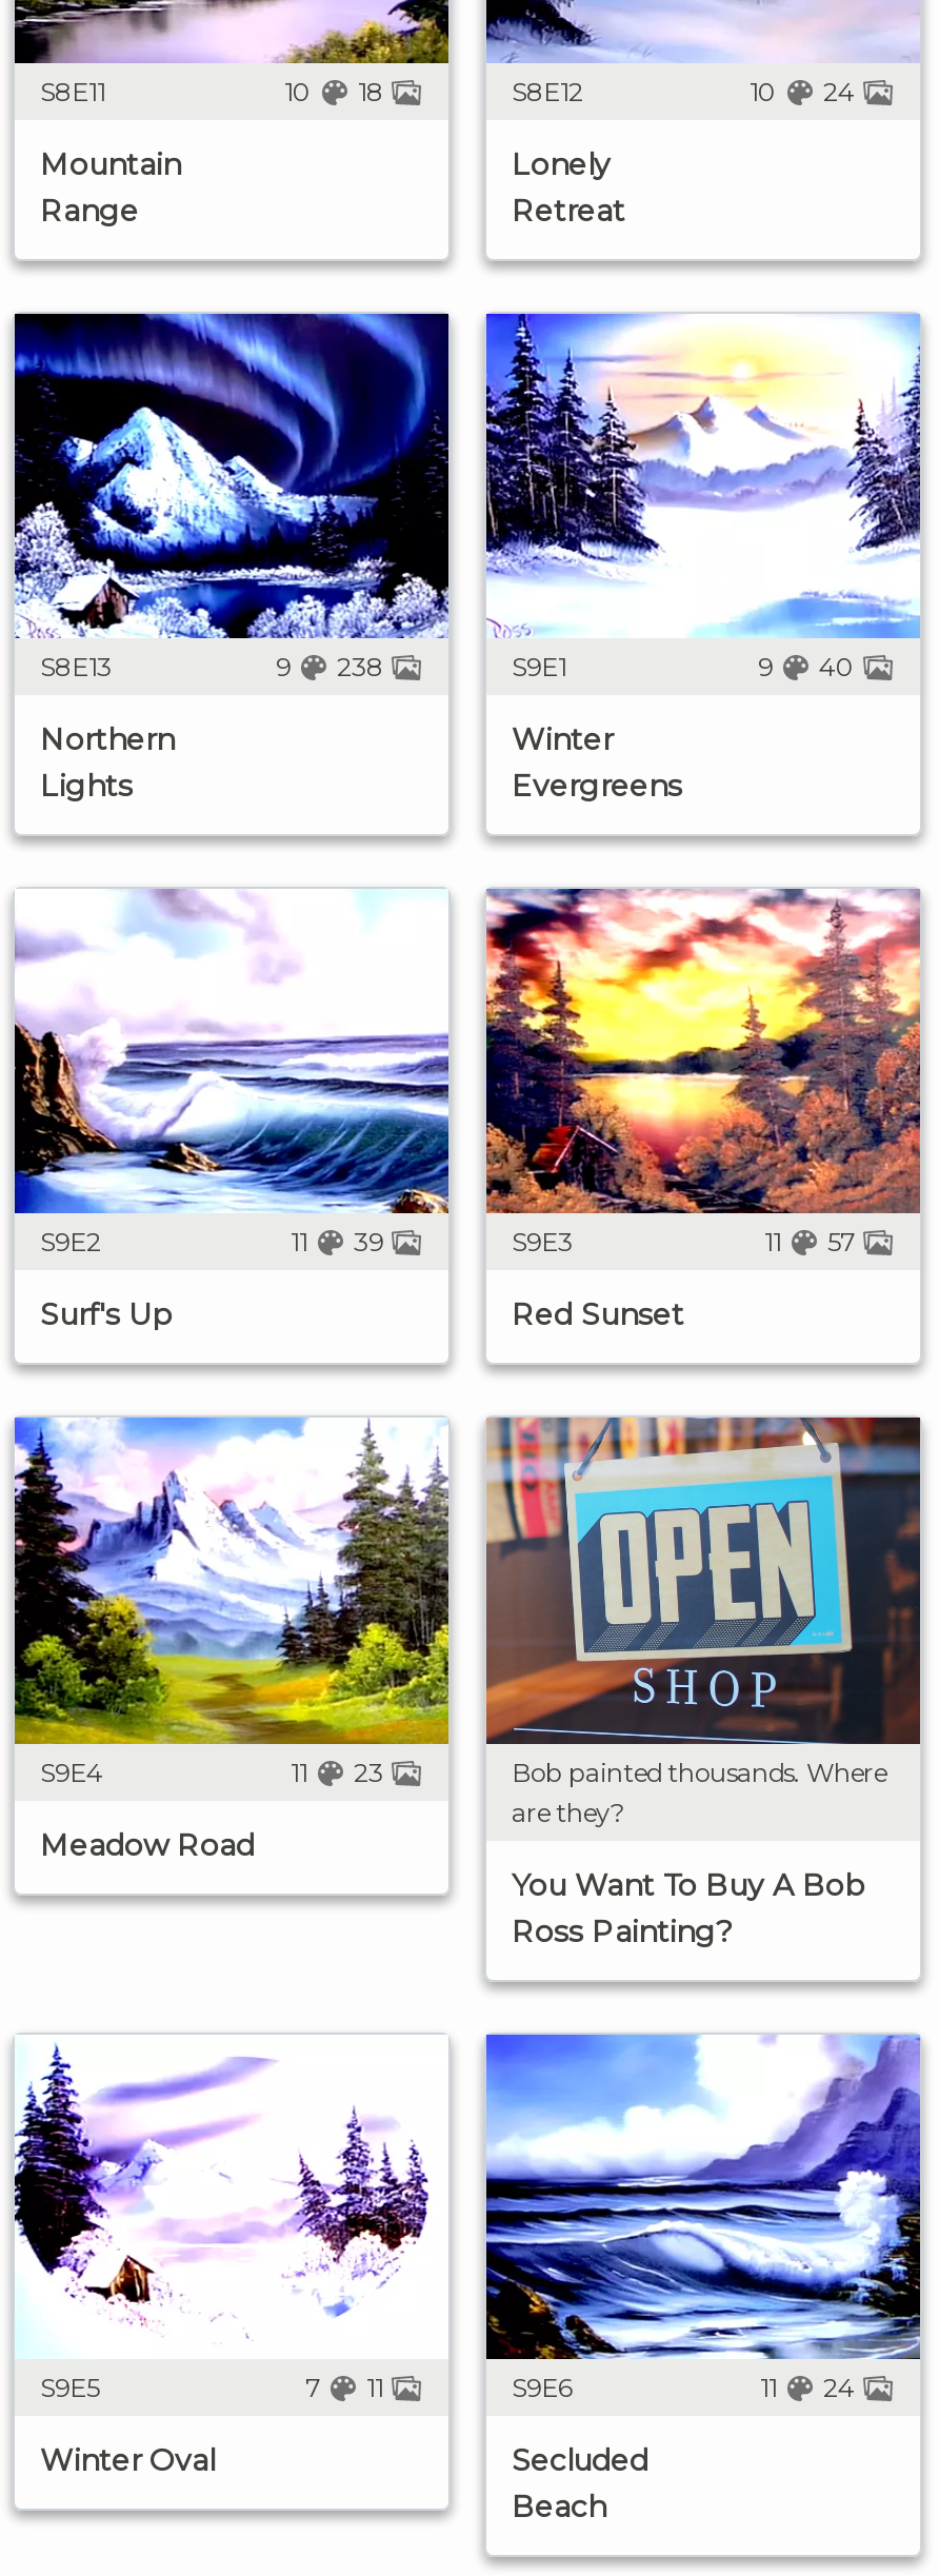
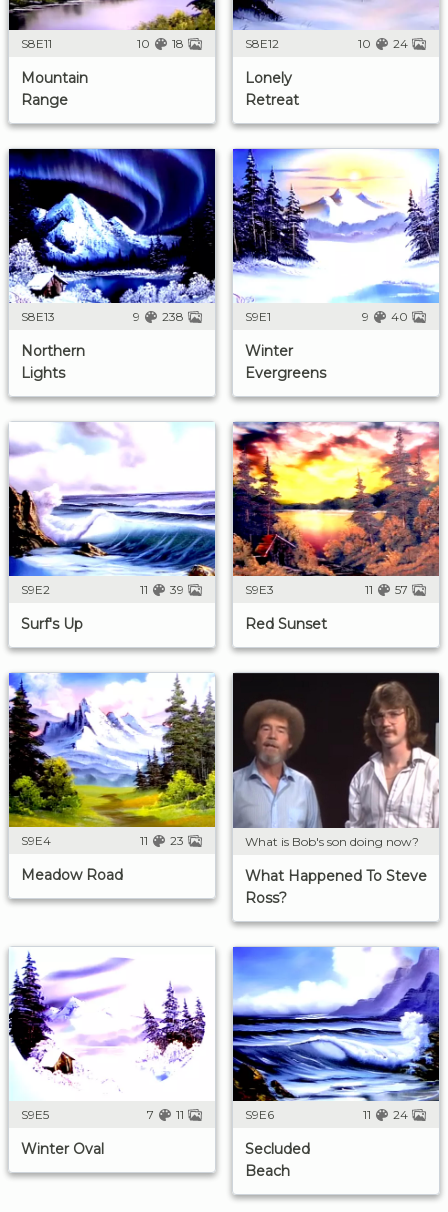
- [image]
- Bob painted thousands. Where
- are they?
+ [image]
+ What is Bob's son doing now?

- You Want To Buy A Bob
- Ross Painting?
+ What Happened To Steve
+ Ross?
